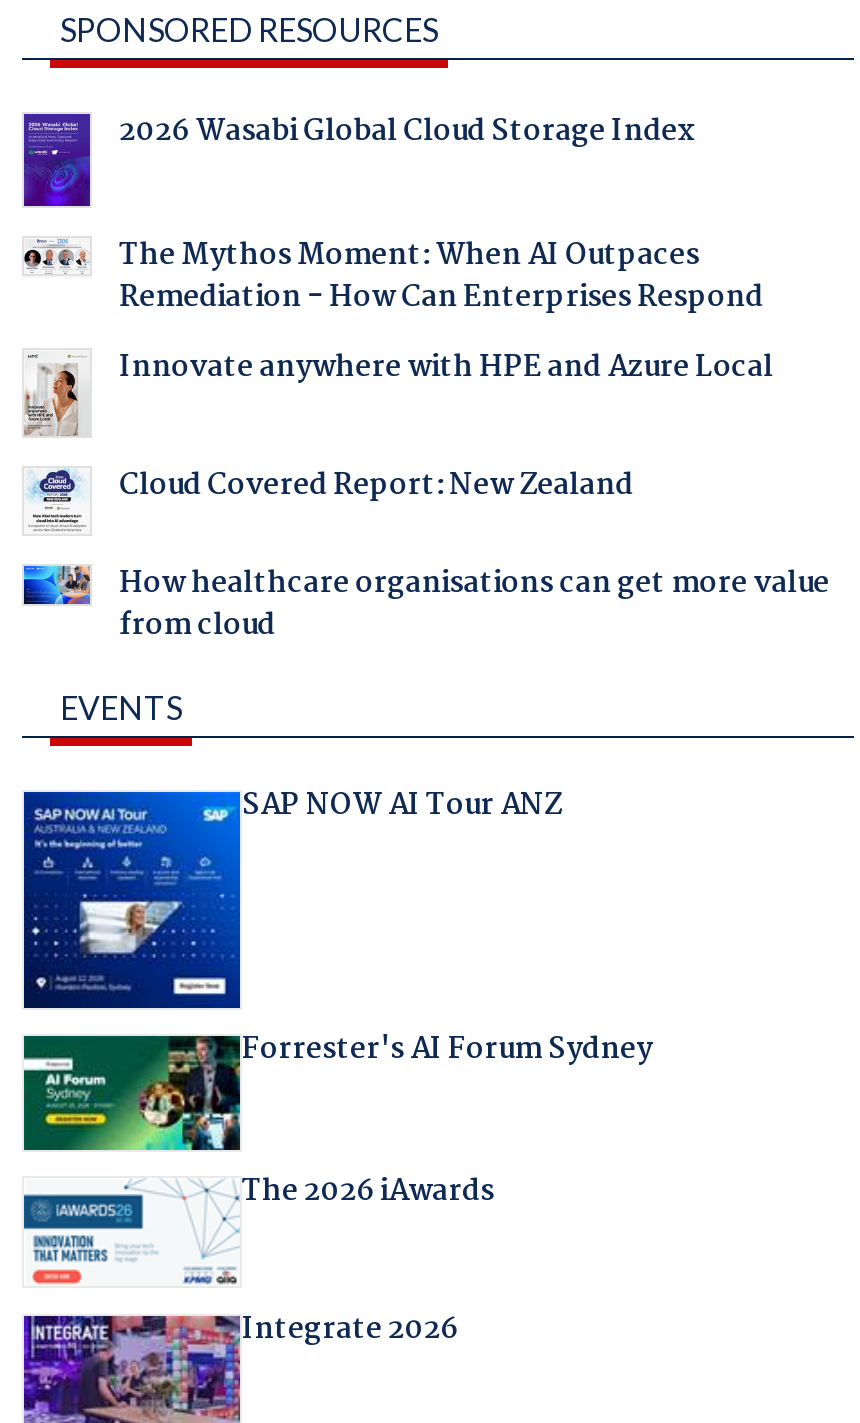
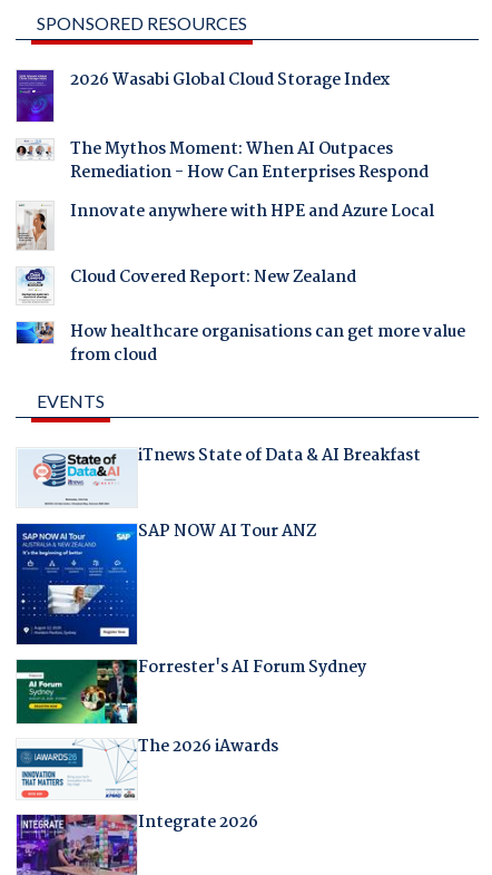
+ [image]
+ iTnews State of Data & AI Breakfast
